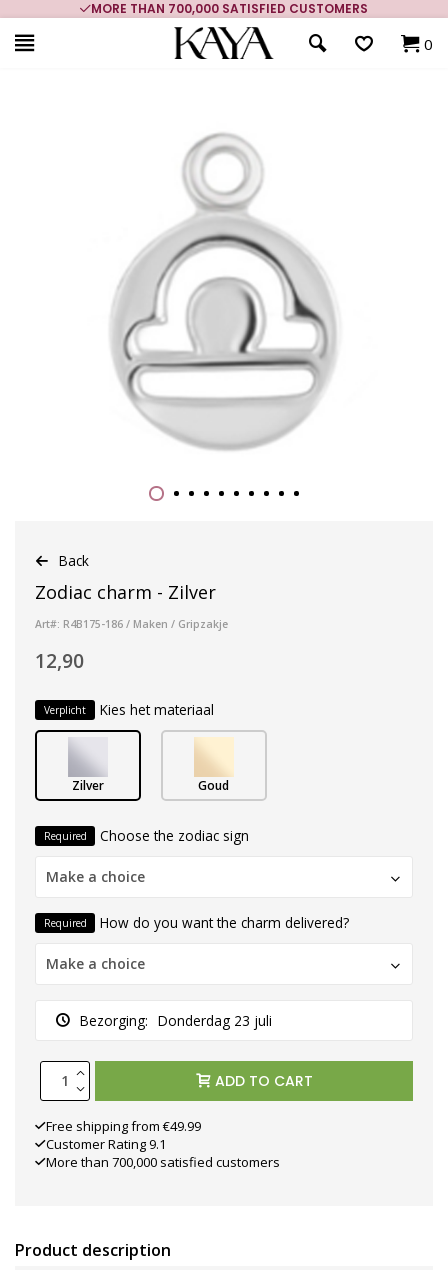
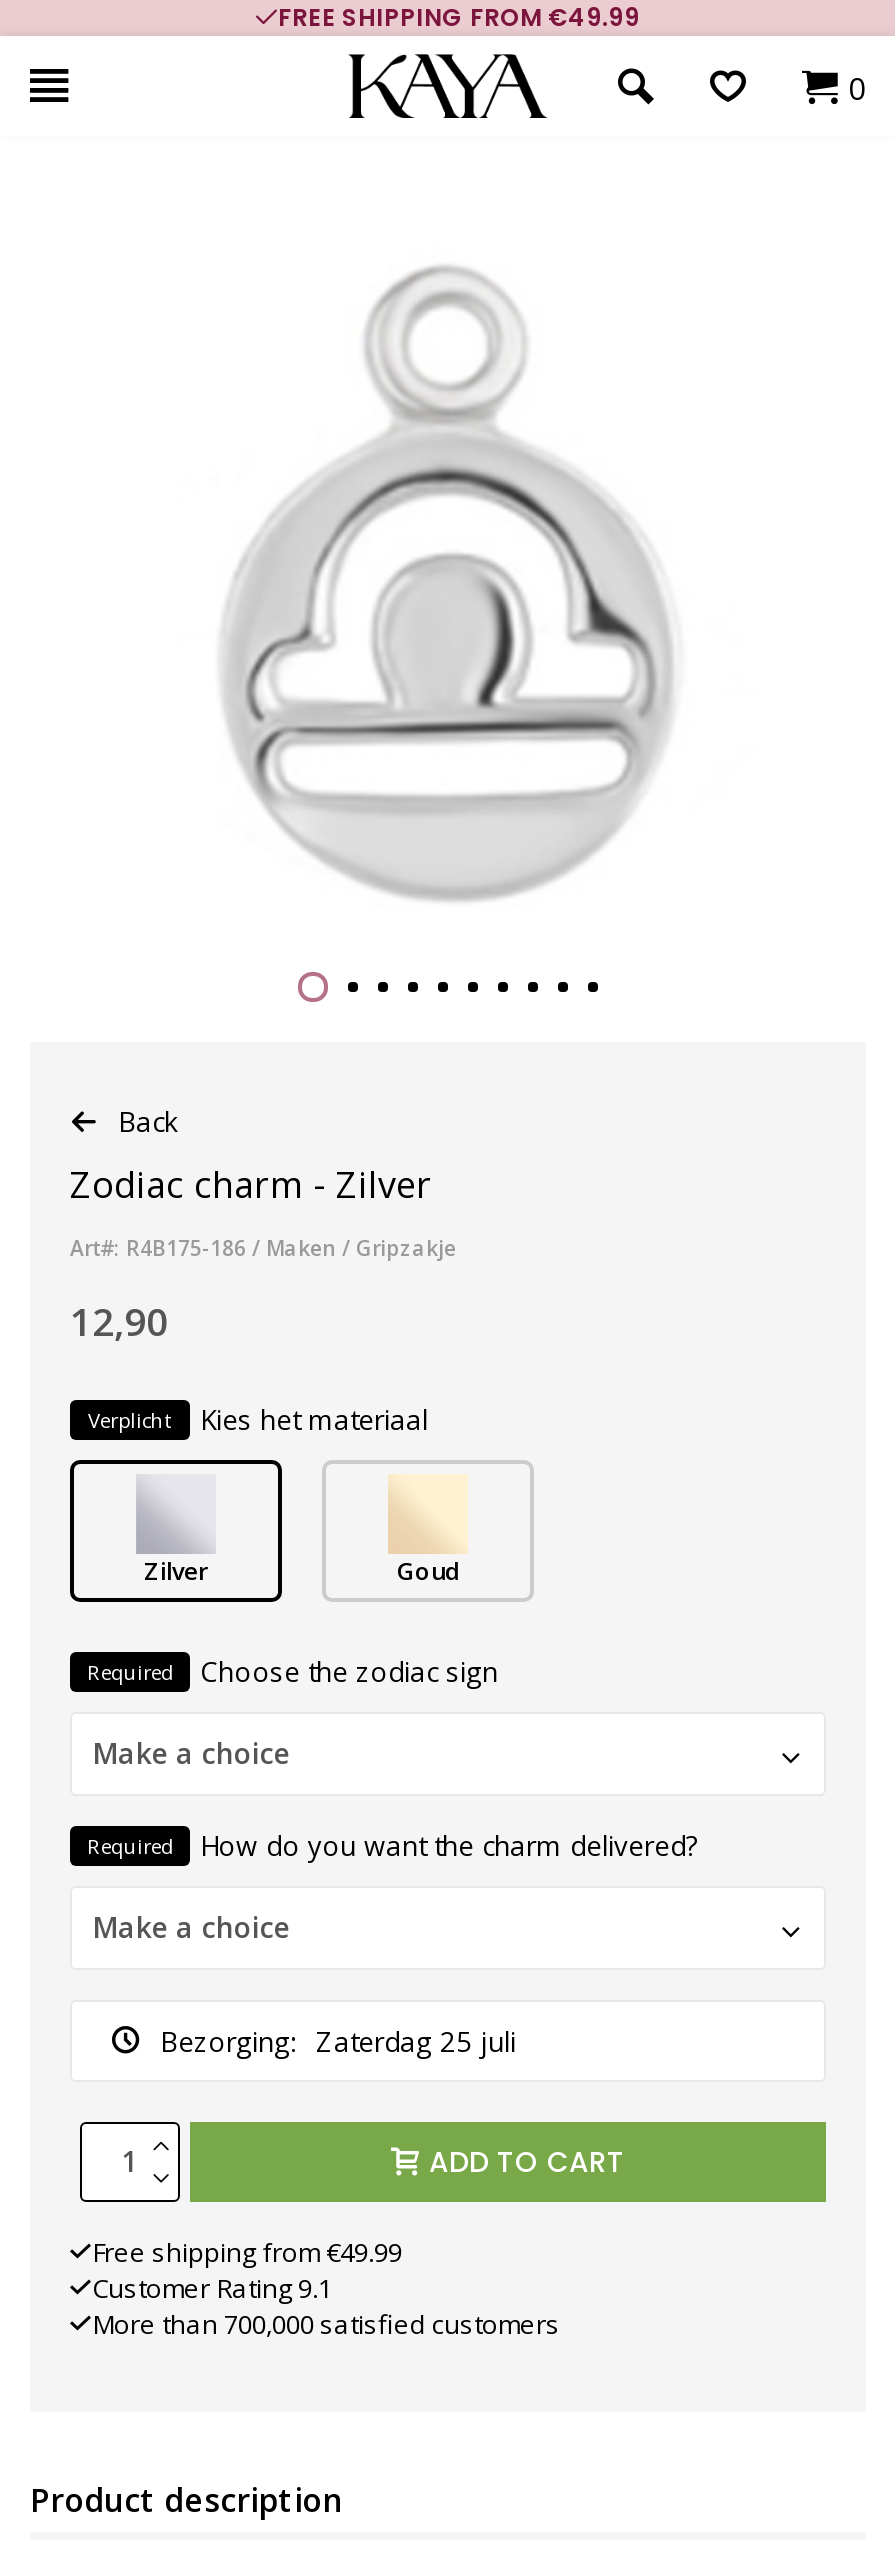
- MORE THAN 700,000 SATISFIED CUSTOMERS
+ FREE SHIPPING FROM €49.99

- Bezorging: Donderdag 23 juli
+ Bezorging: Zaterdag 25 juli
